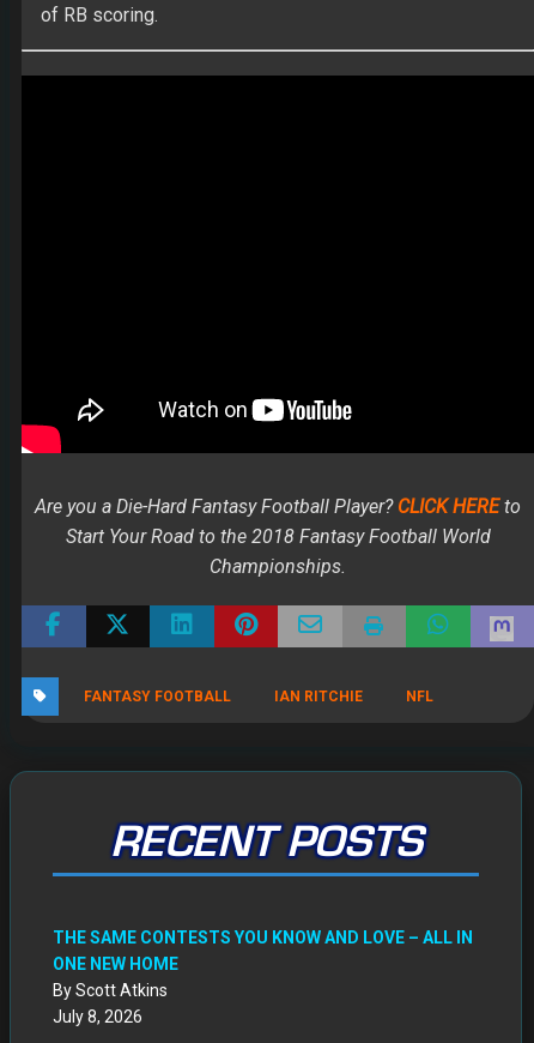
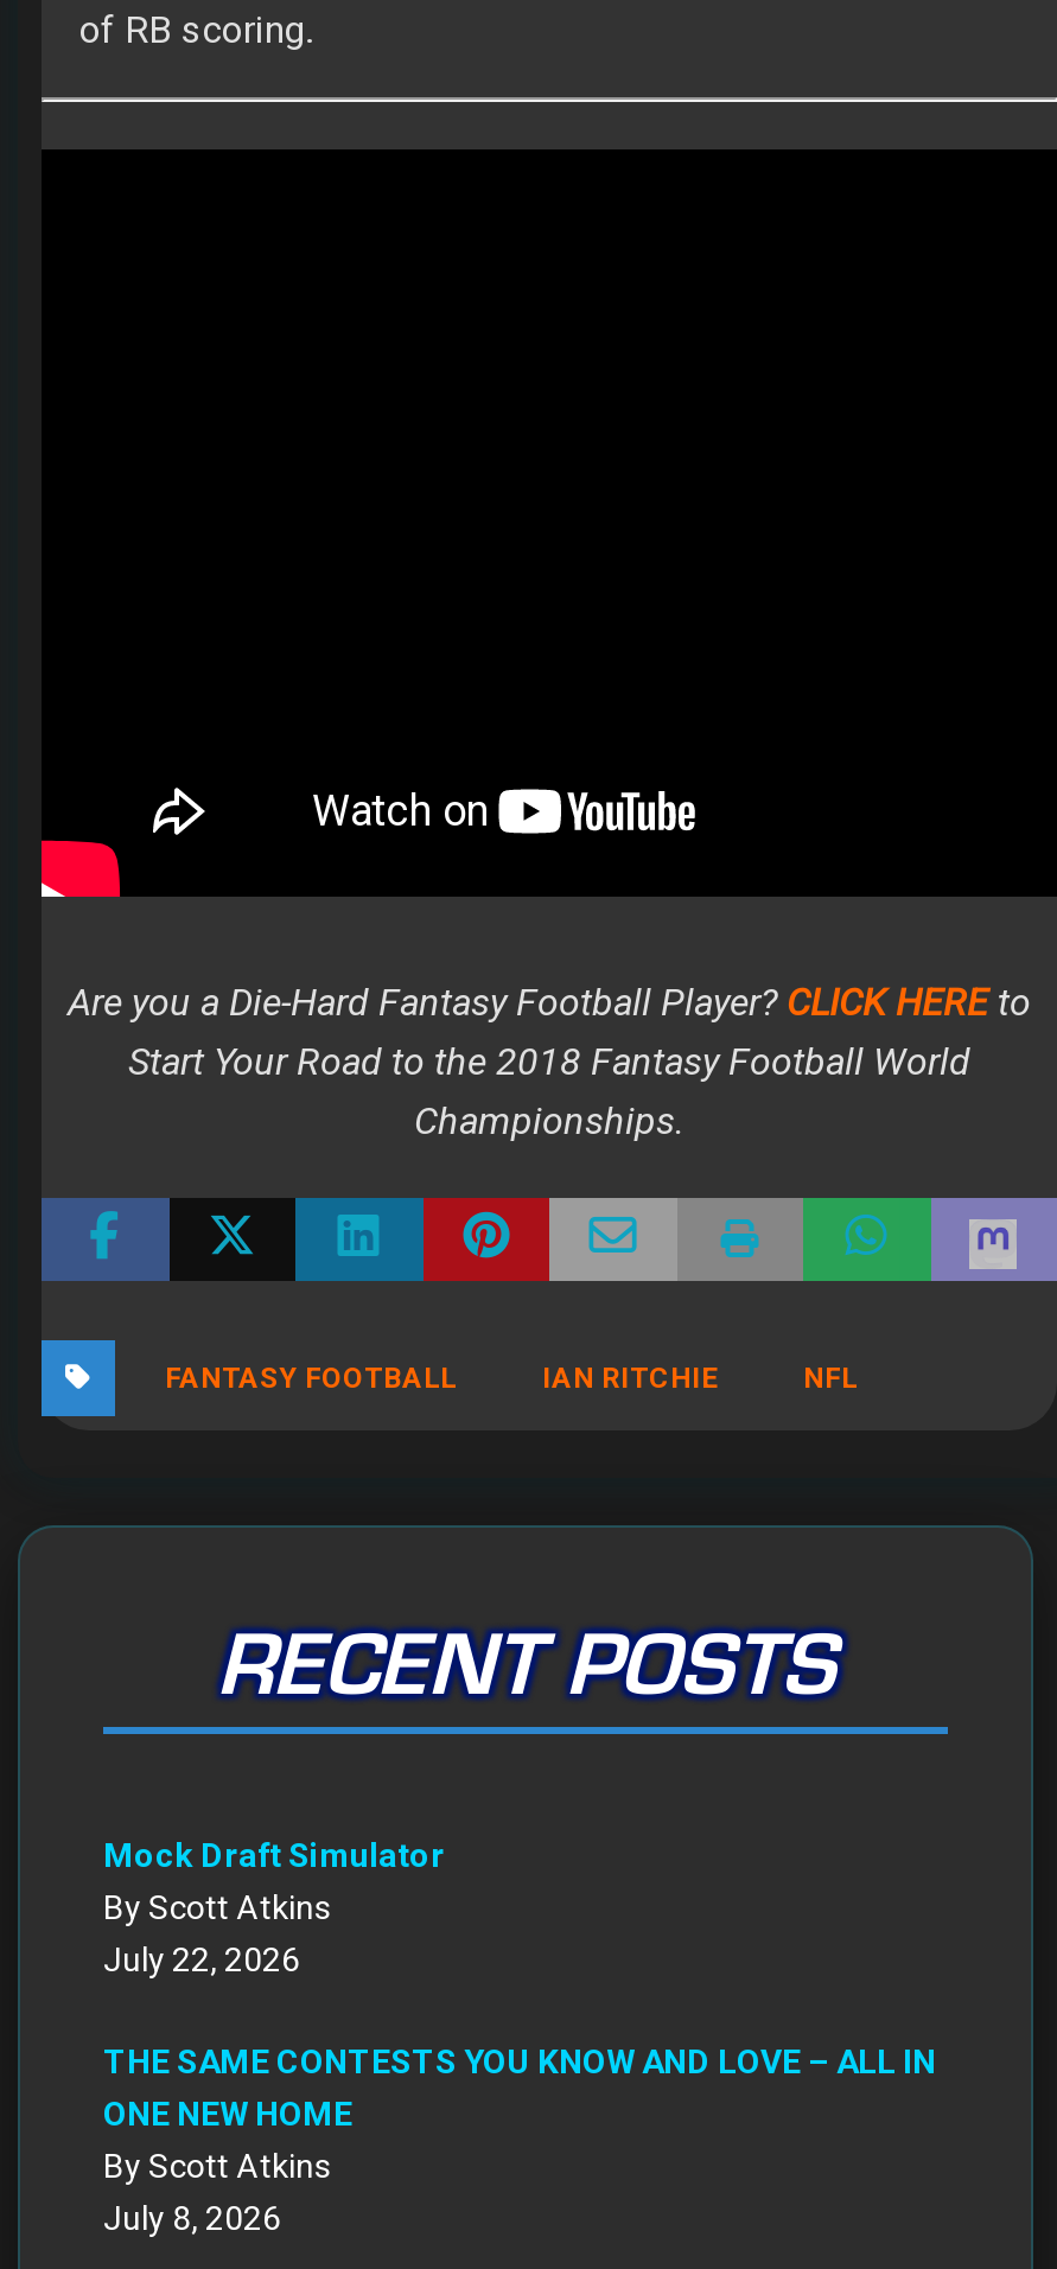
+ Mock Draft Simulator
+ By Scott Atkins
+ July 22, 2026
